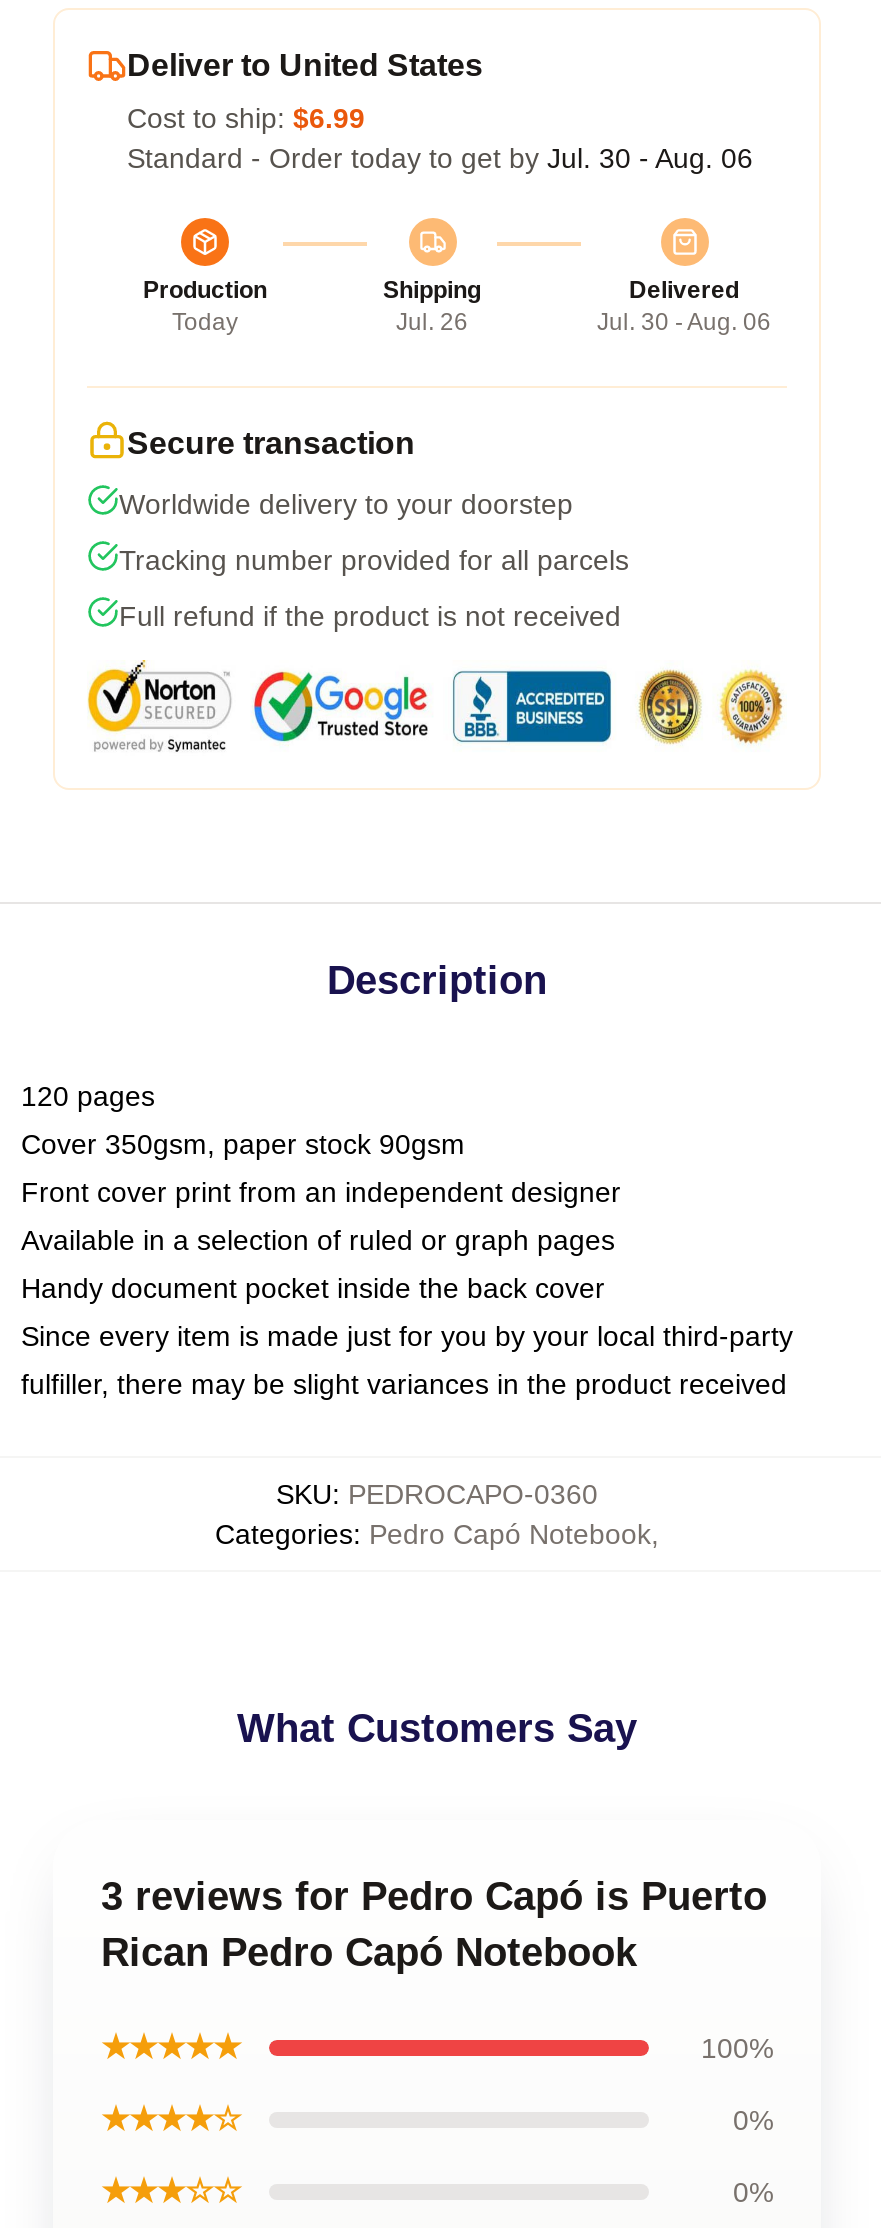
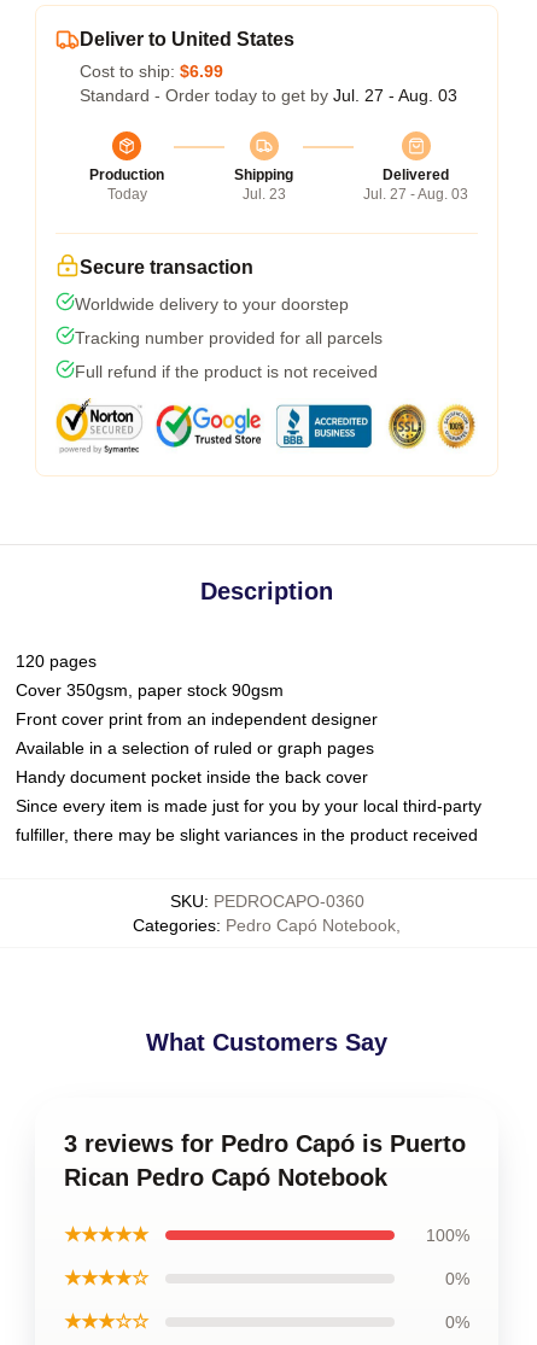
- Standard - Order today to get by Jul. 30 - Aug. 06
+ Standard - Order today to get by Jul. 27 - Aug. 03

- Jul. 26
+ Jul. 23

- Jul. 30 - Aug. 06
+ Jul. 27 - Aug. 03
